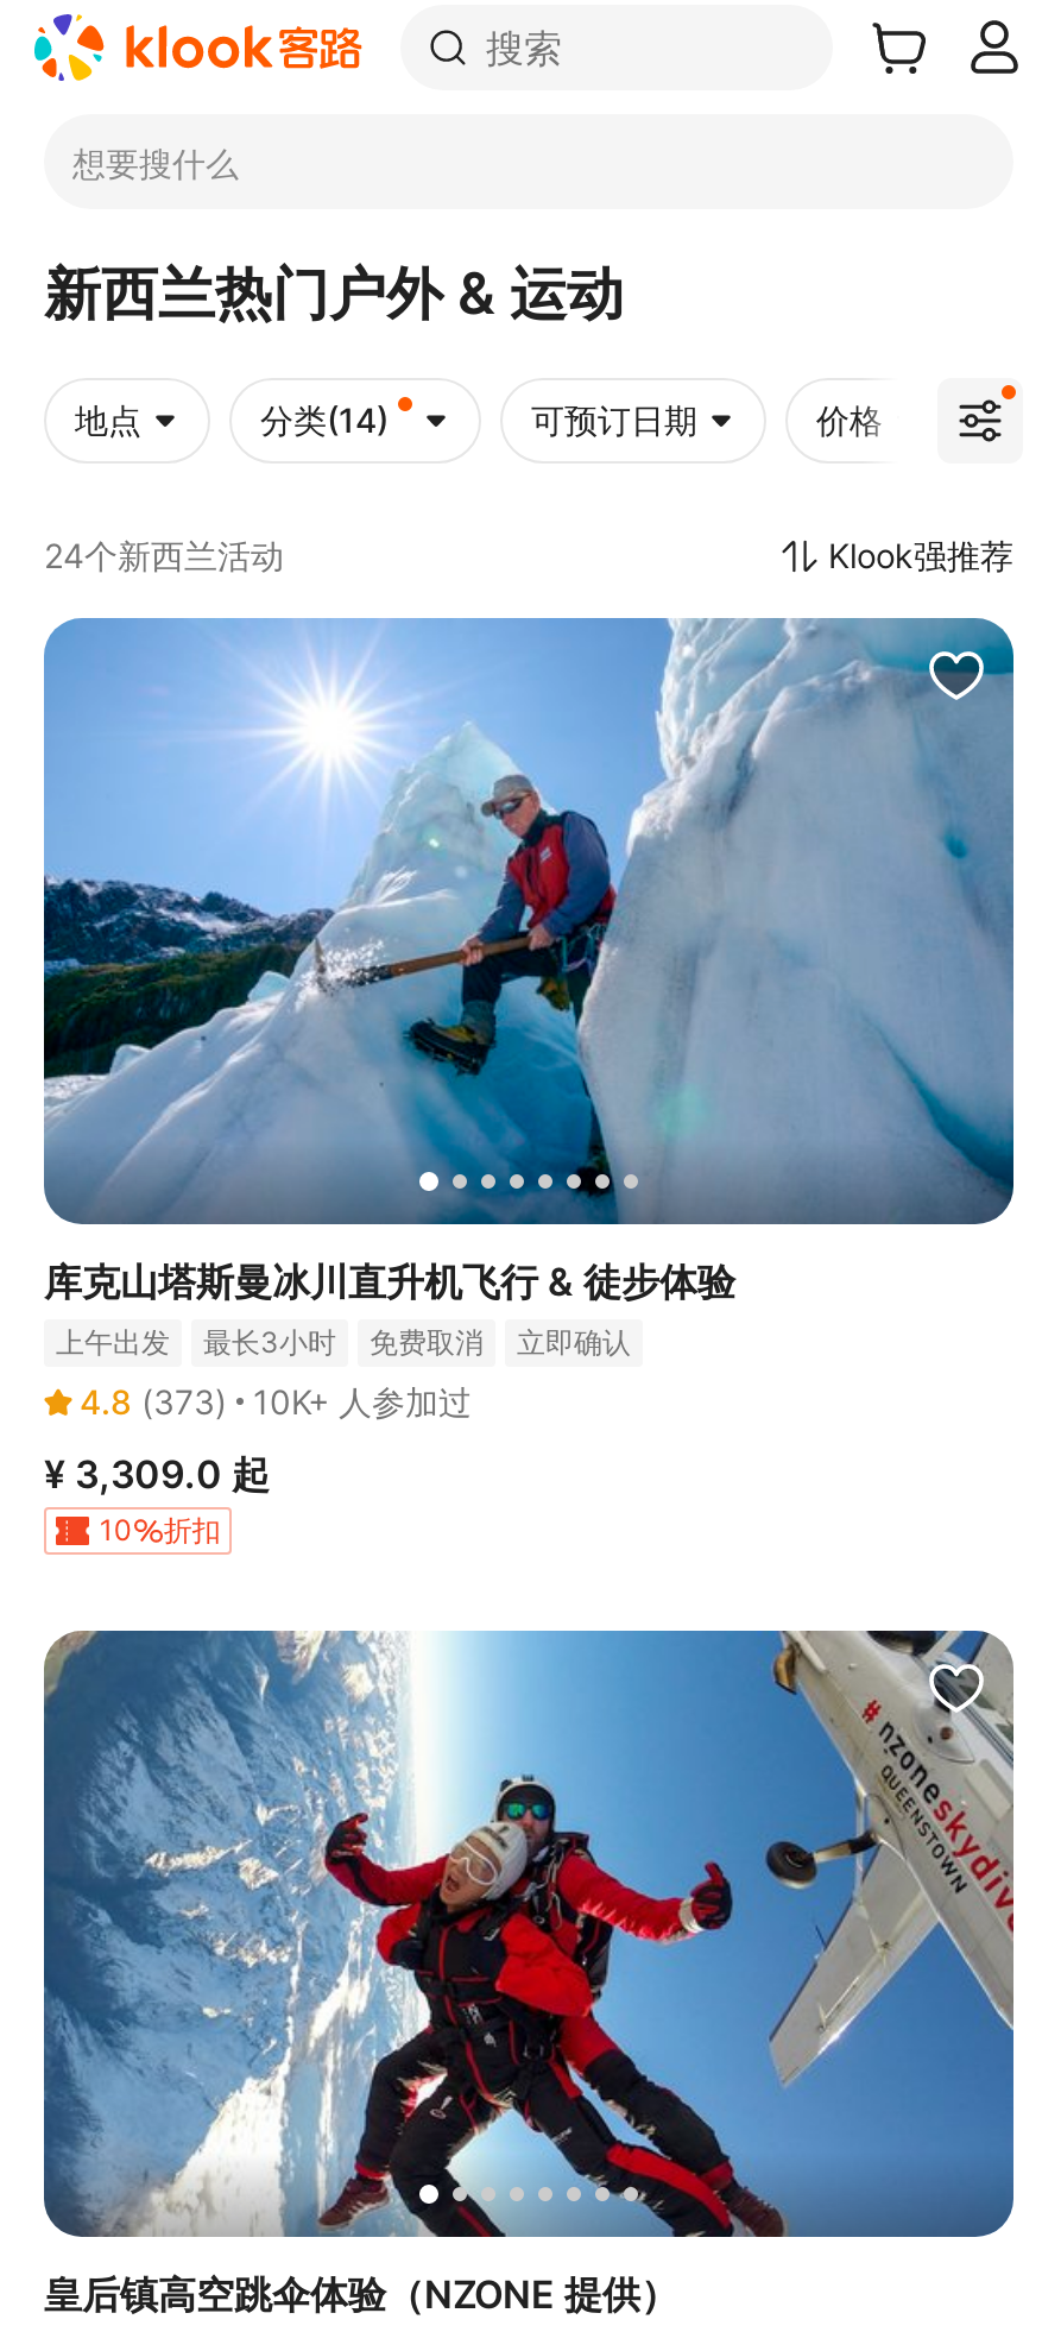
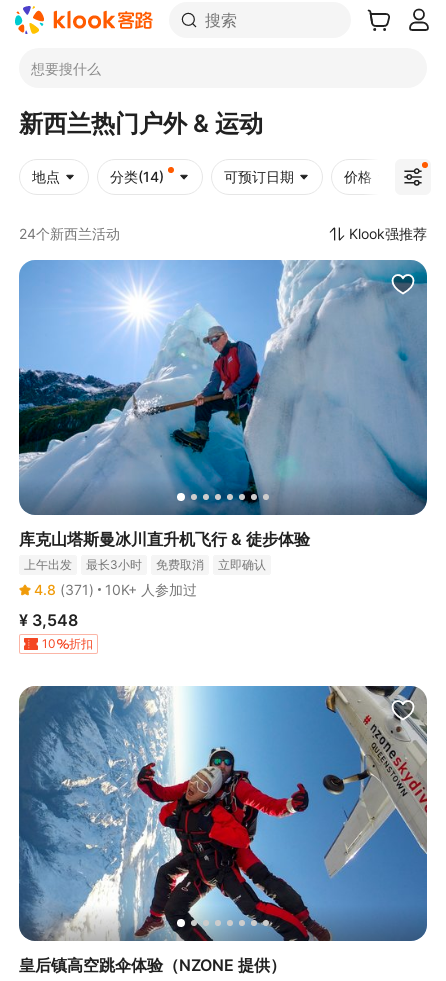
- 4.8 (373) 10K+ 人参加过
+ 4.8 (371) 10K+ 人参加过

- ¥ 3,309.0起
+ ¥ 3,548
